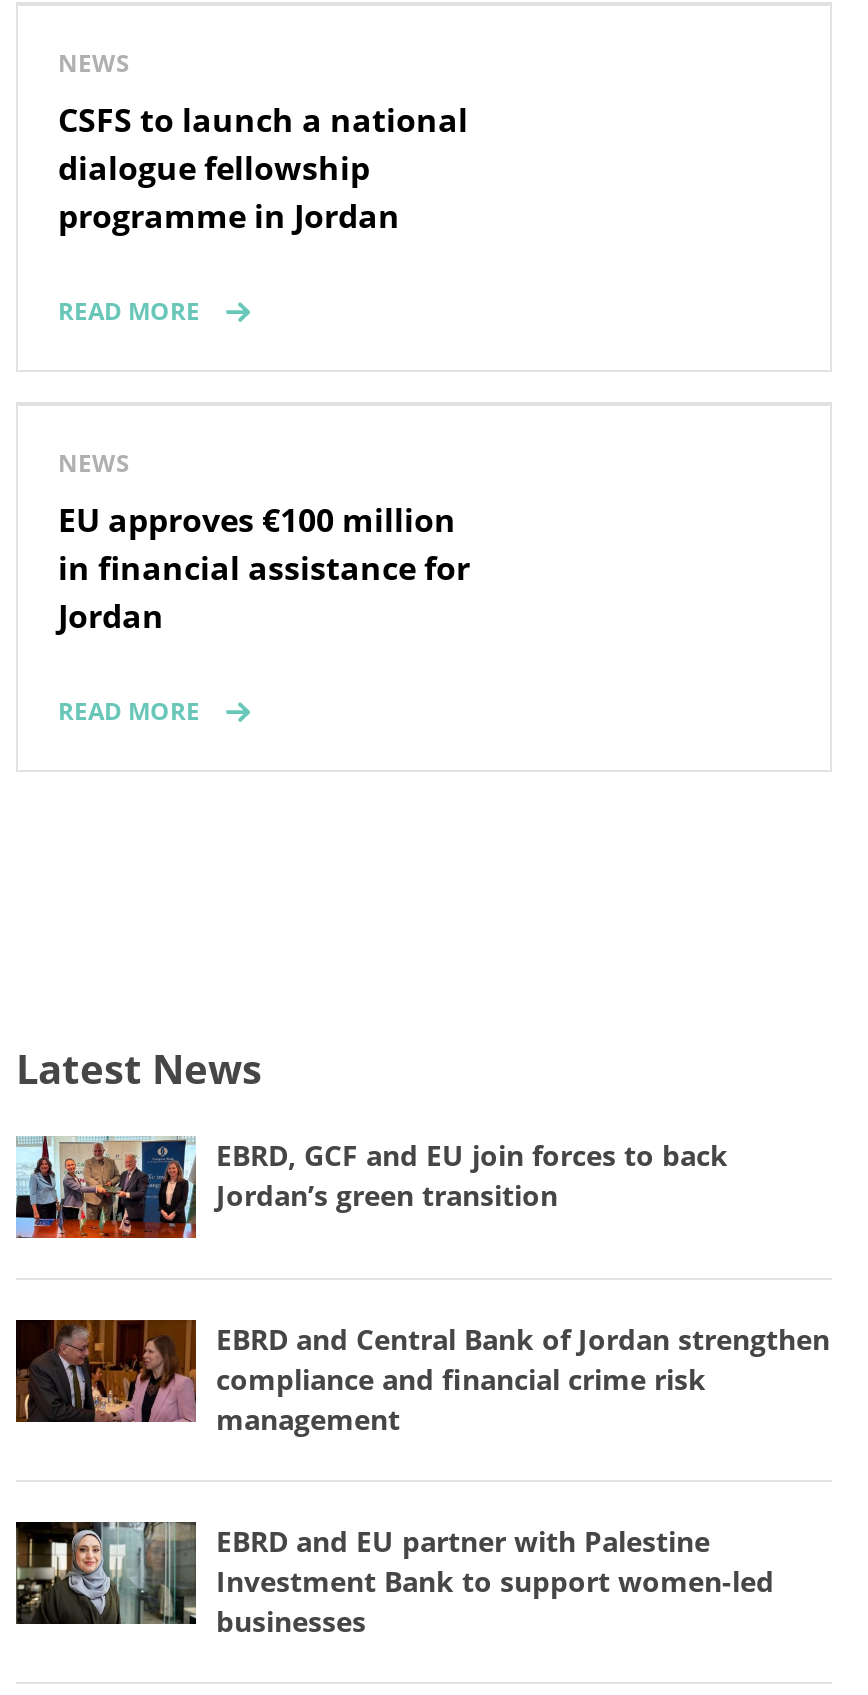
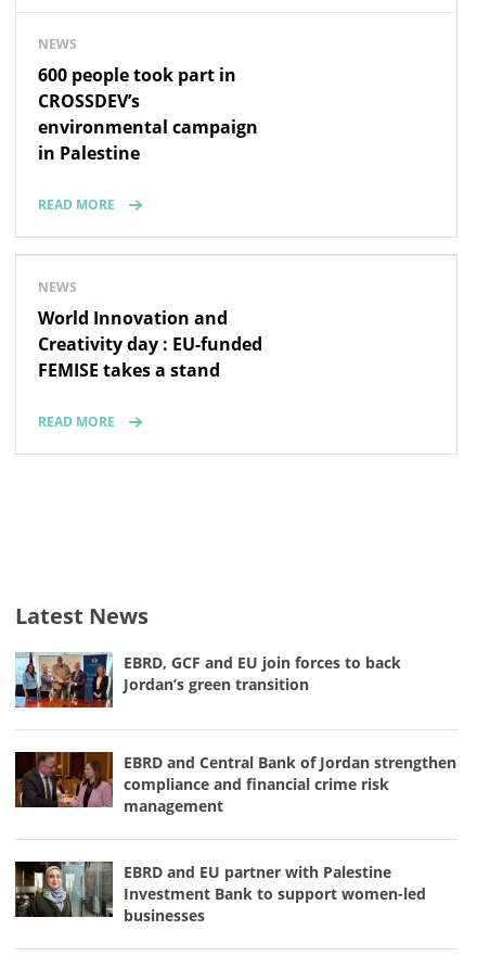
- CSFS to launch a national
- dialogue fellowship
- programme in Jordan
+ 600 people took part in
+ CROSSDEV’s
+ environmental campaign
+ in Palestine

- EU approves €100 million
- in financial assistance for
- Jordan
+ World Innovation and
+ Creativity day : EU-funded
+ FEMISE takes a stand
